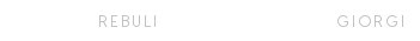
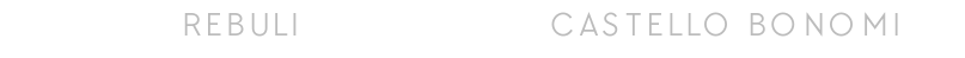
- GIORGI
+ CASTELLO BONOMI
